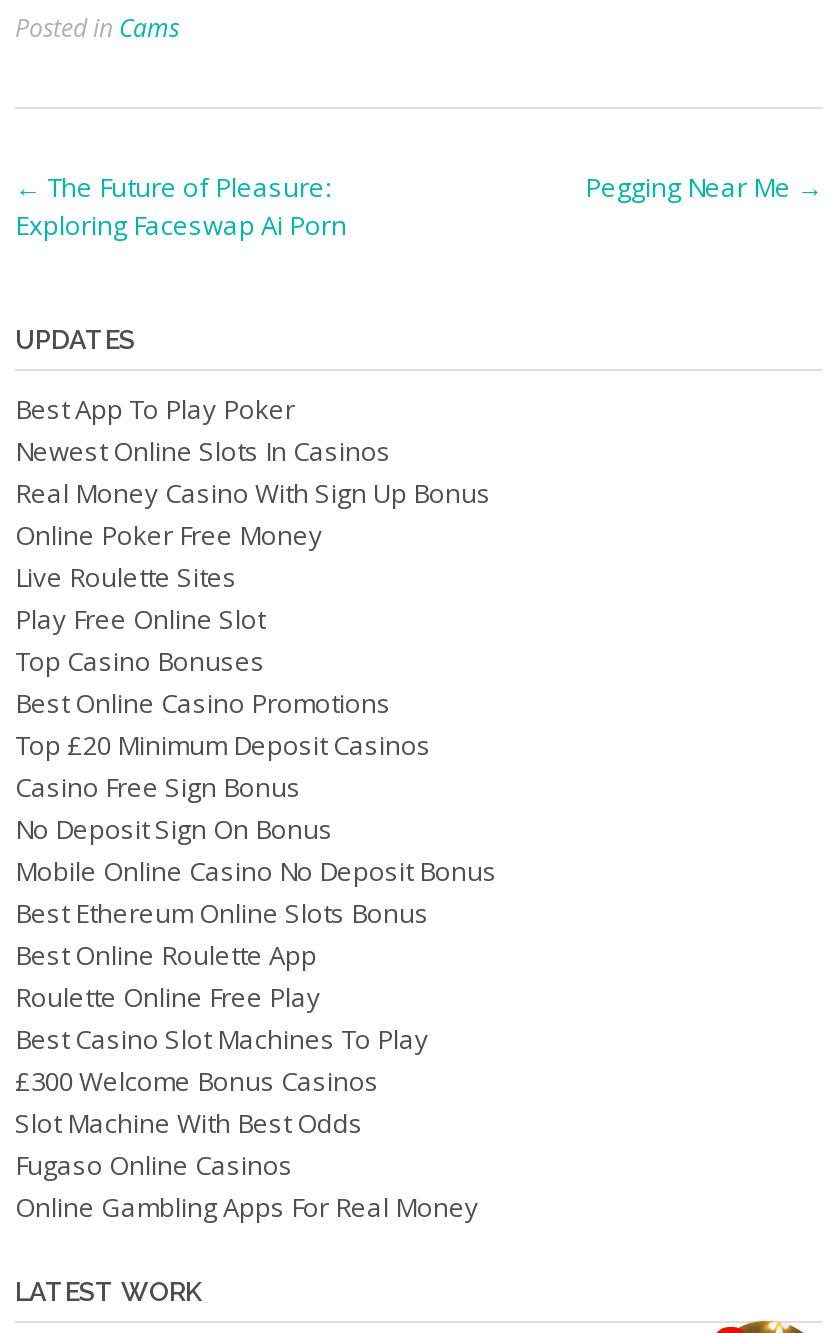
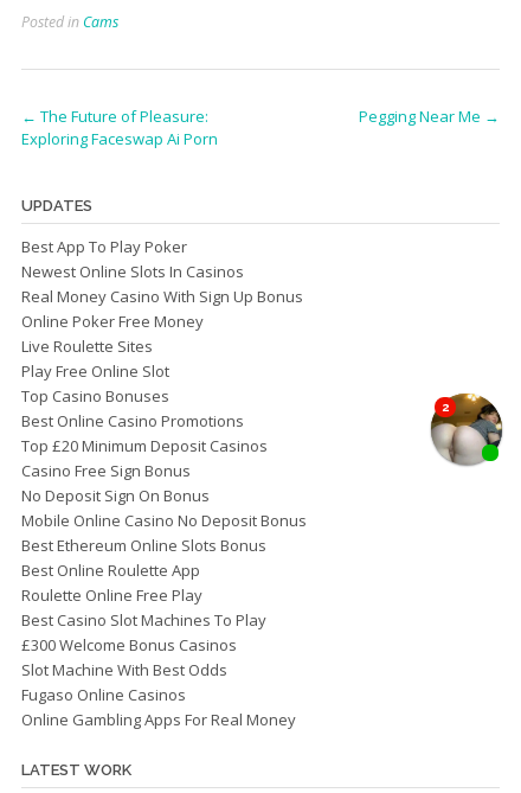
+ [image]
